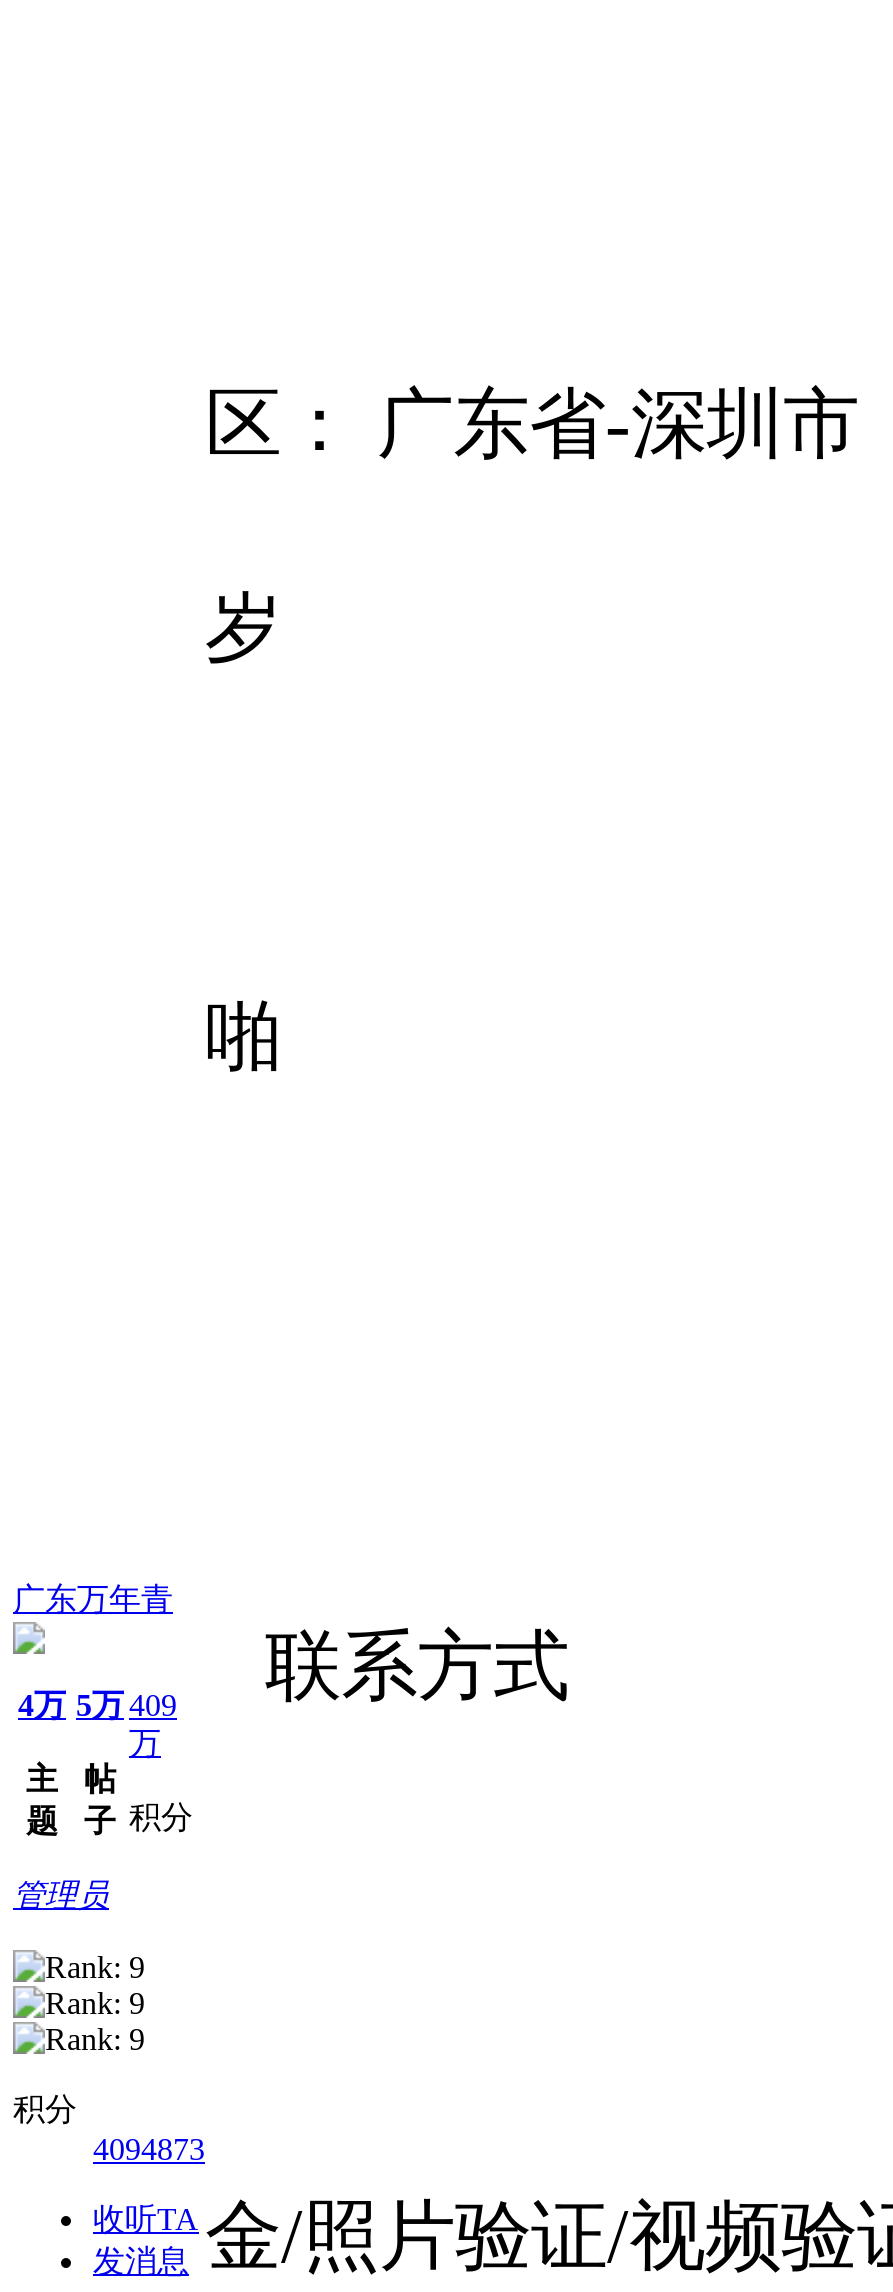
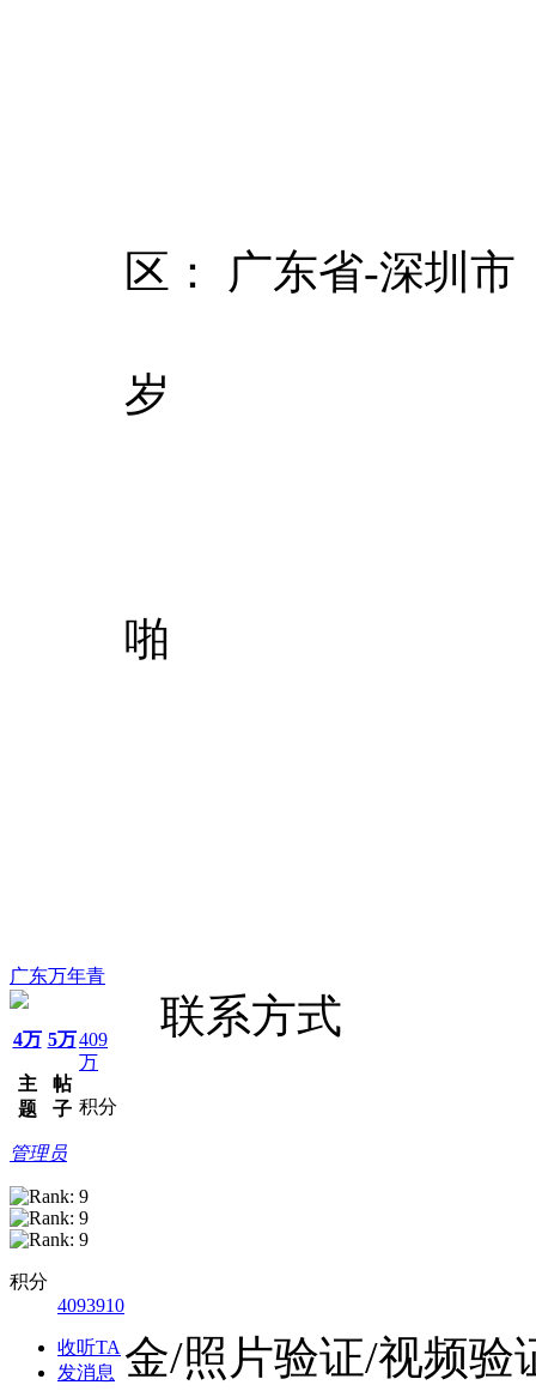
- 4094873
+ 4093910
